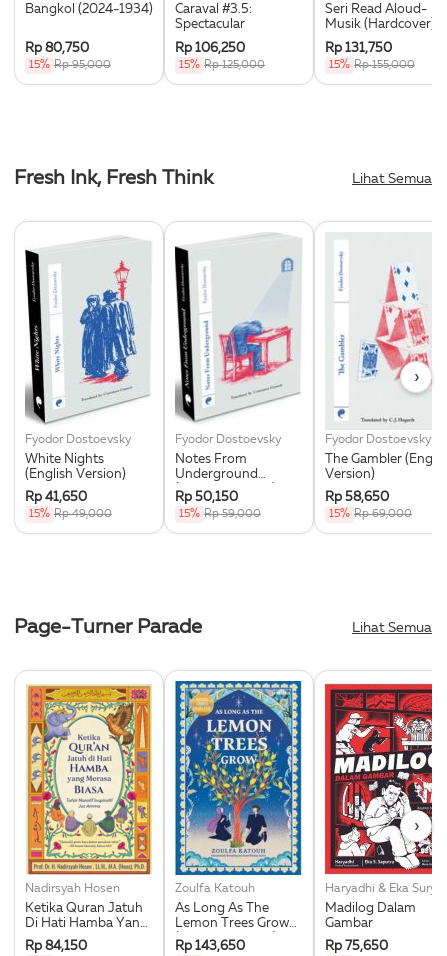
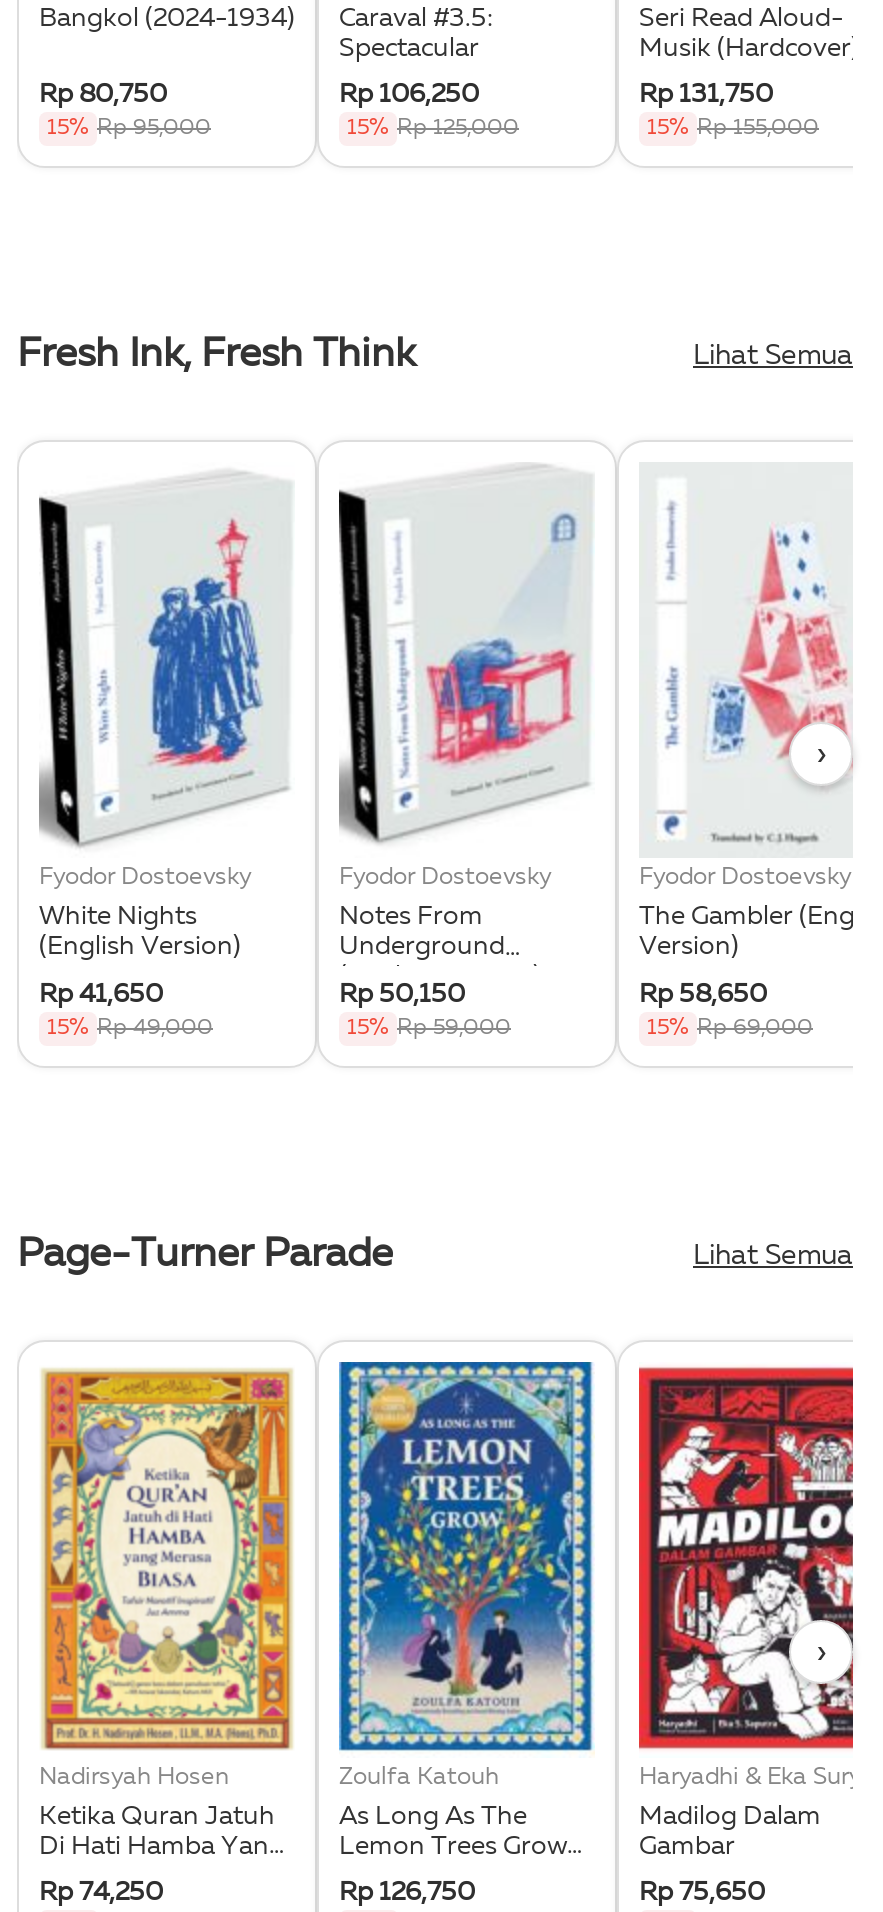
- Rp 84,150
+ Rp 74,250

- Rp 143,650
+ Rp 126,750
